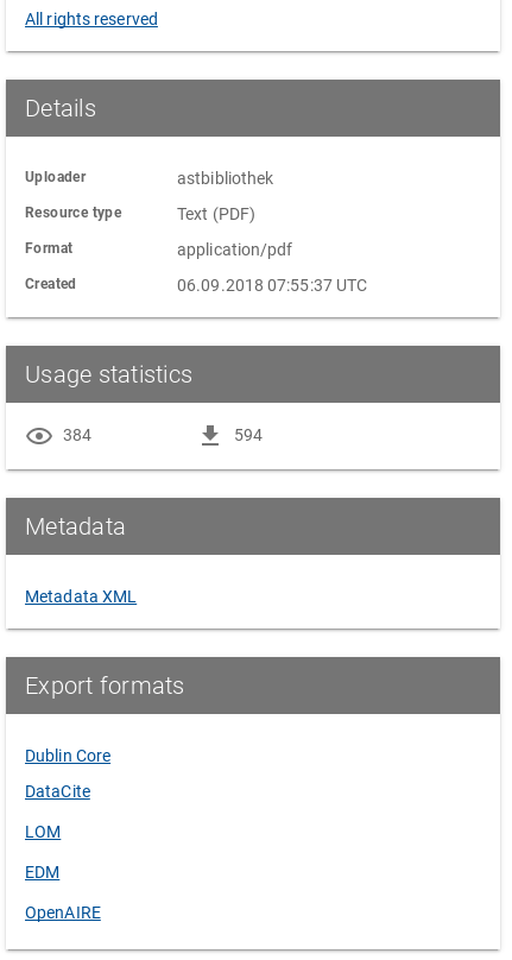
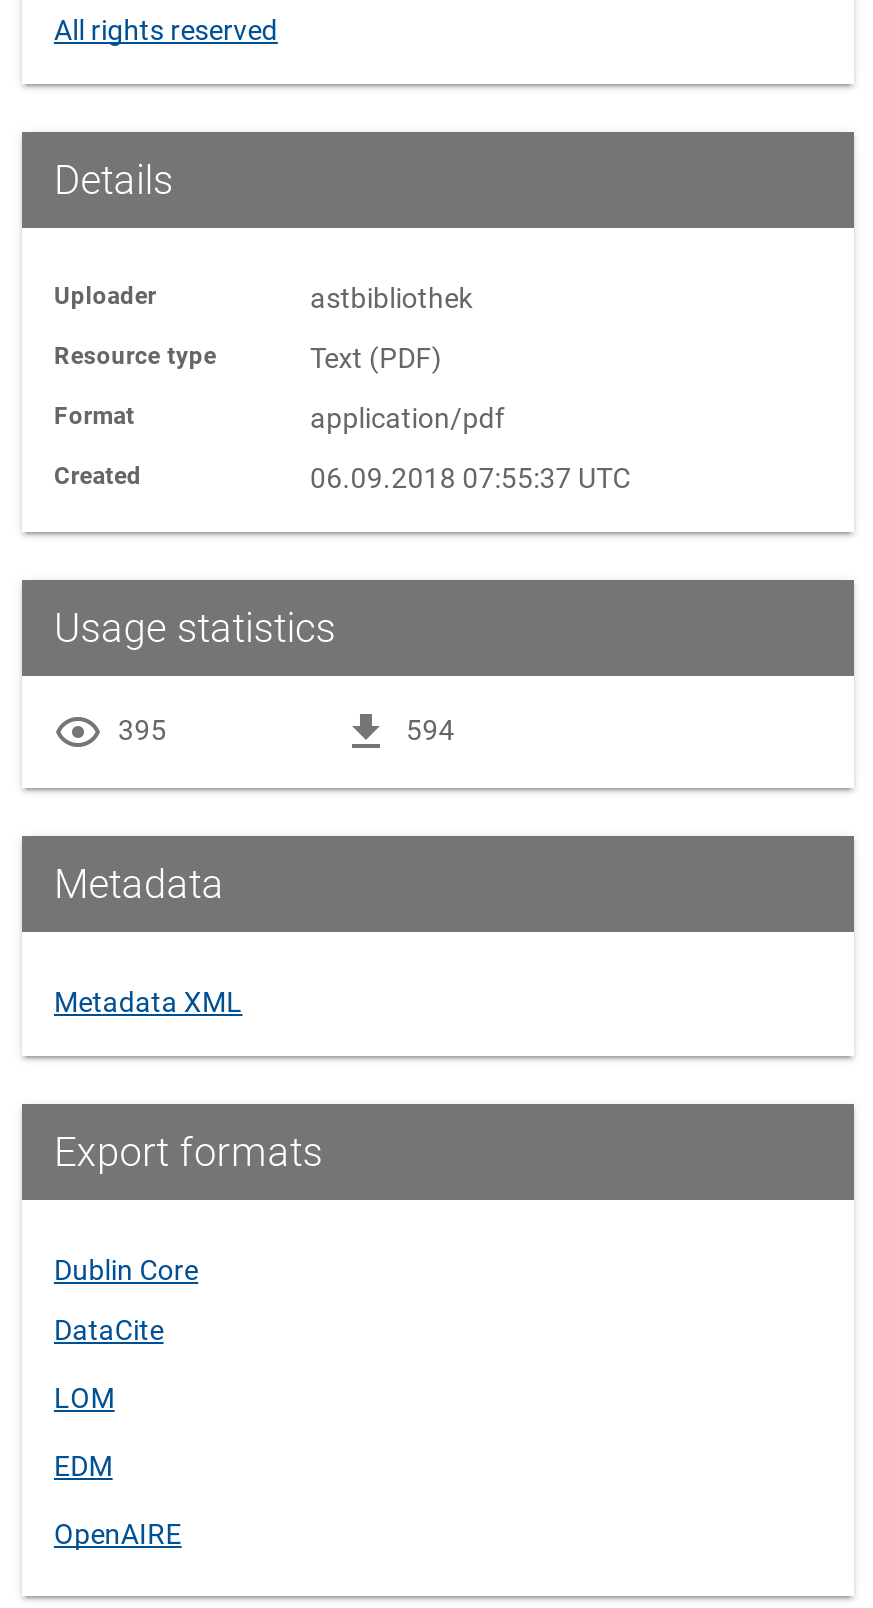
- 384
+ 395
